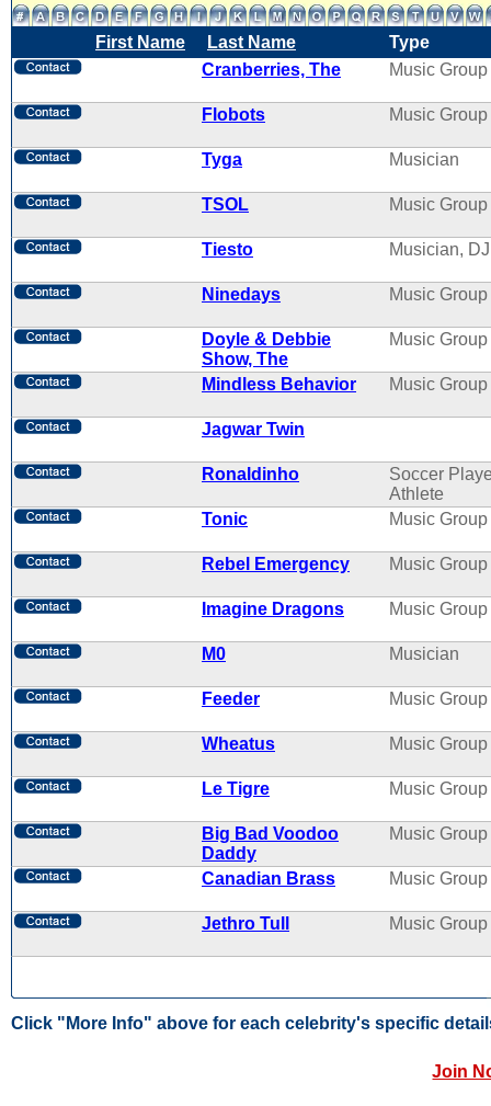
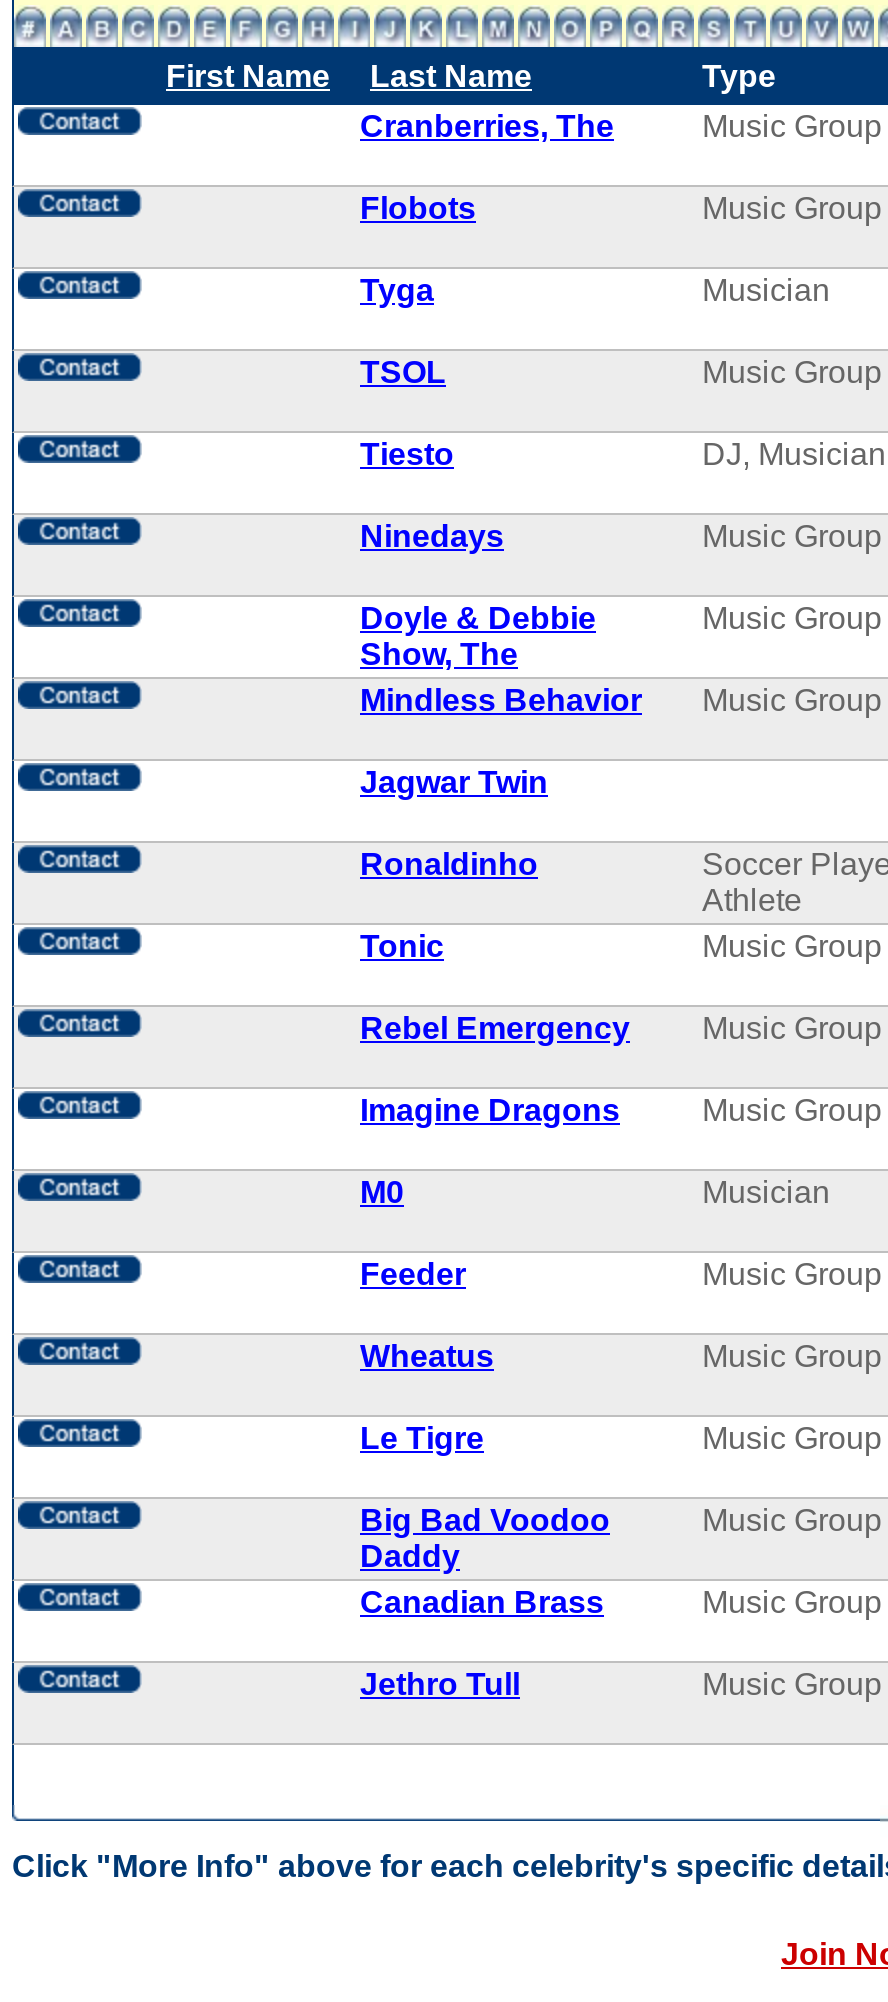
- Musician, DJ
+ DJ, Musician
